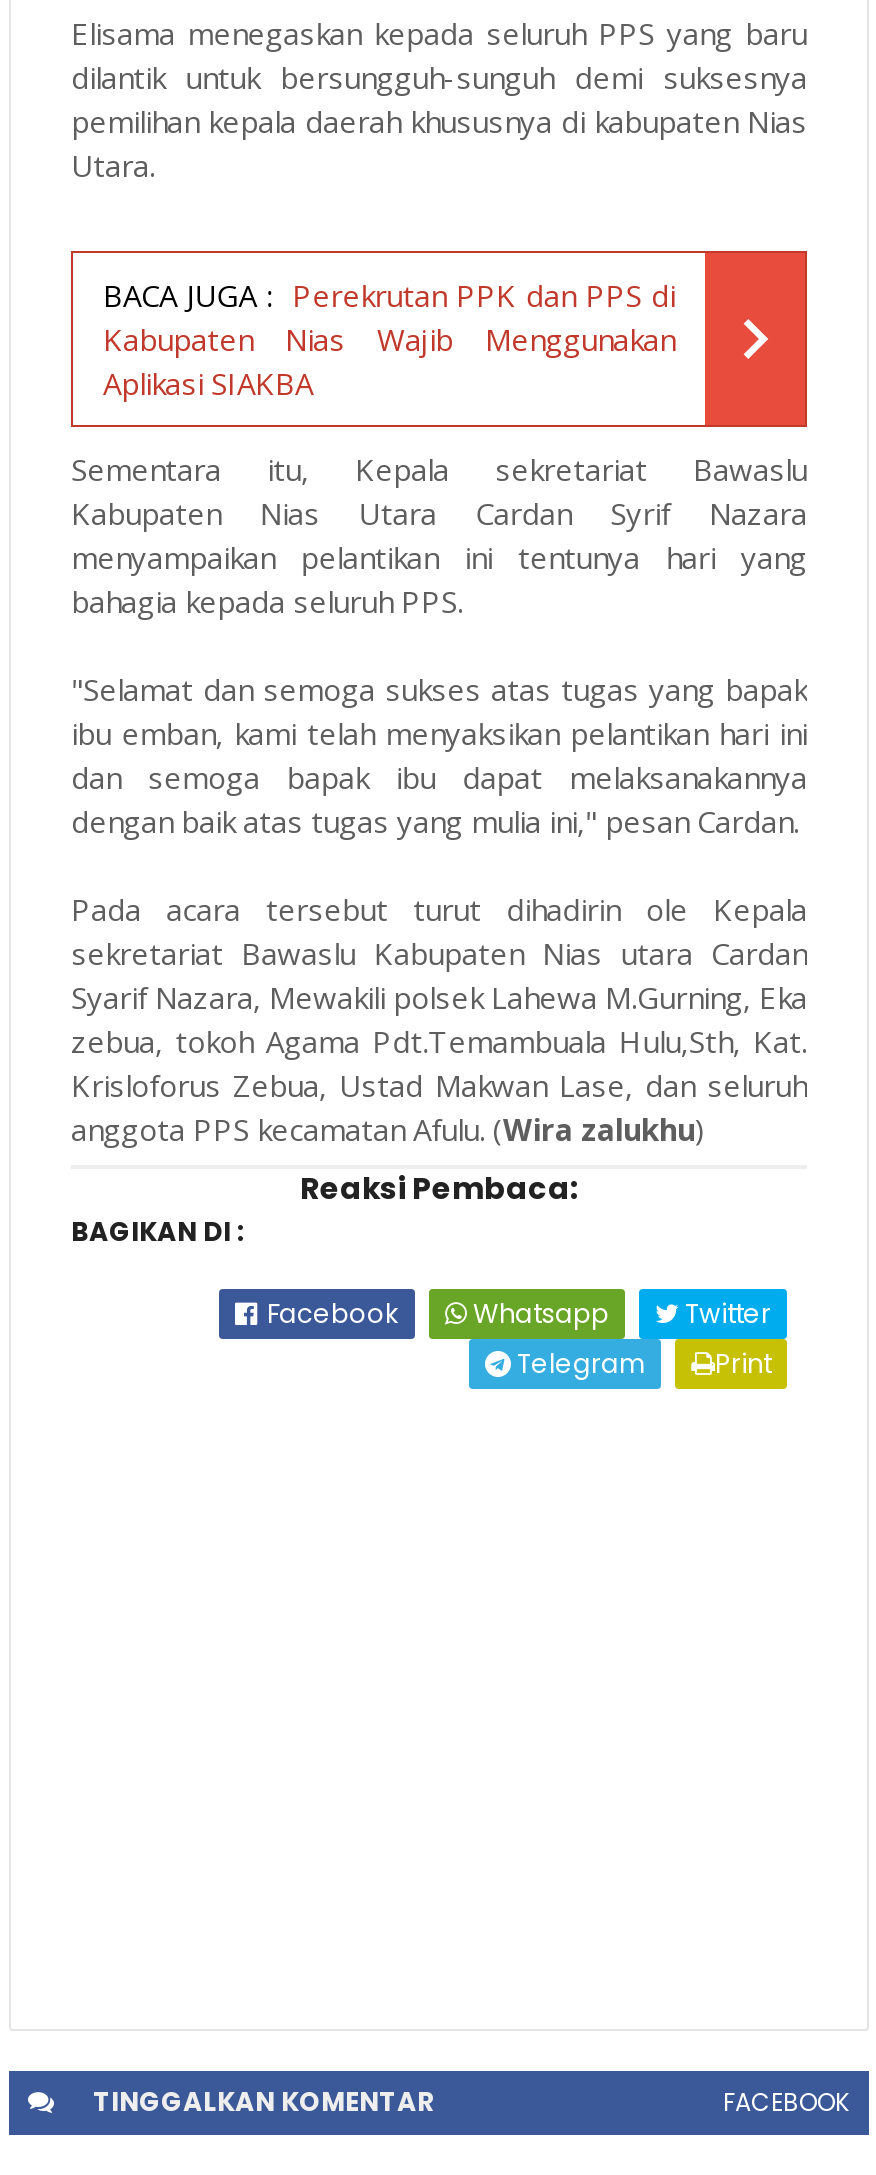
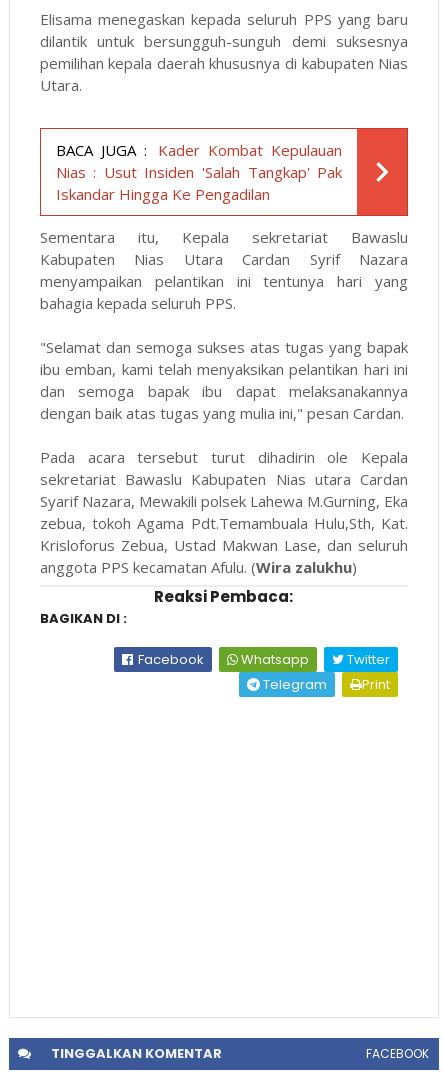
- BACA JUGA : Perekrutan PPK dan PPS di
- Kabupaten Nias Wajib Menggunakan
- Aplikasi SIAKBA
+ BACA JUGA : Kader Kombat Kepulauan
+ Nias : Usut Insiden 'Salah Tangkap' Pak
+ Iskandar Hingga Ke Pengadilan
